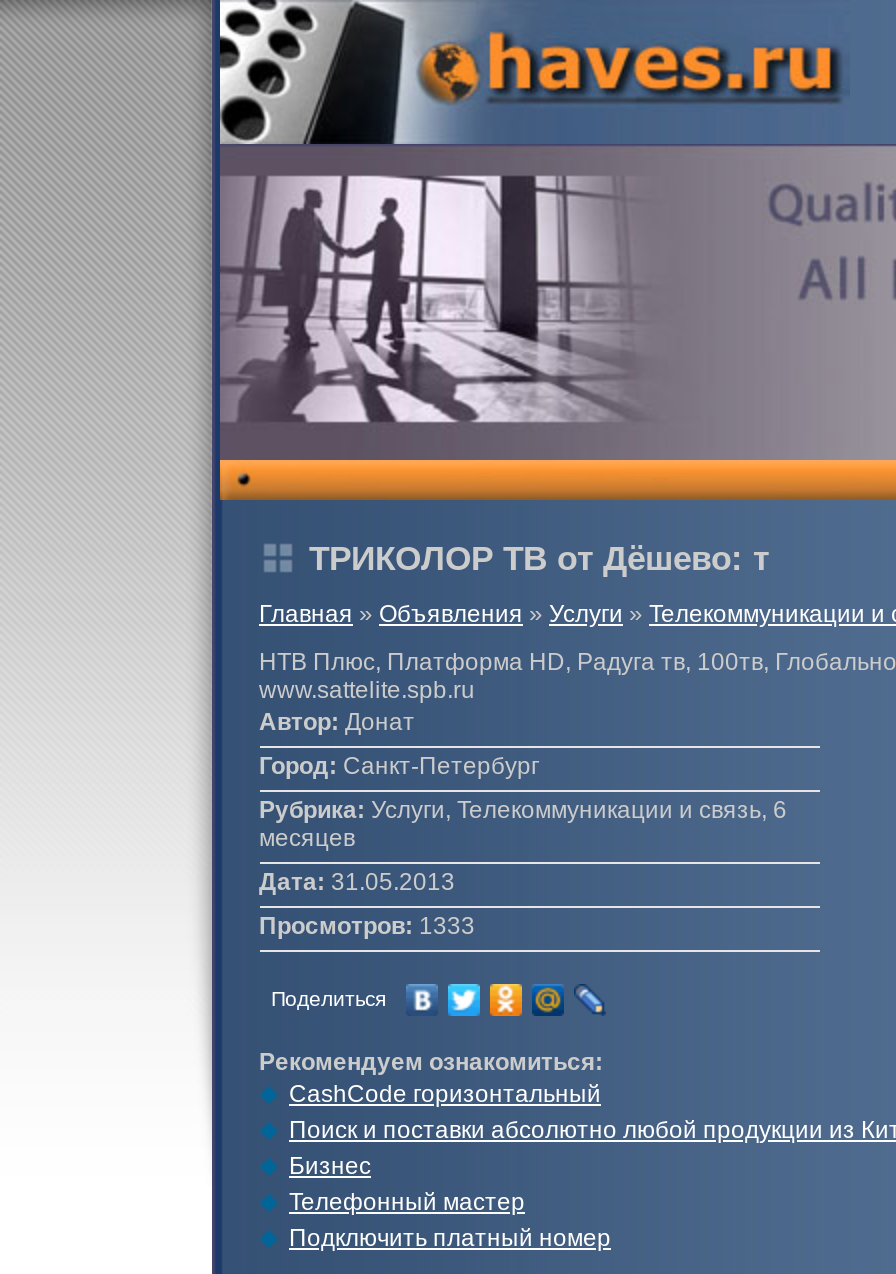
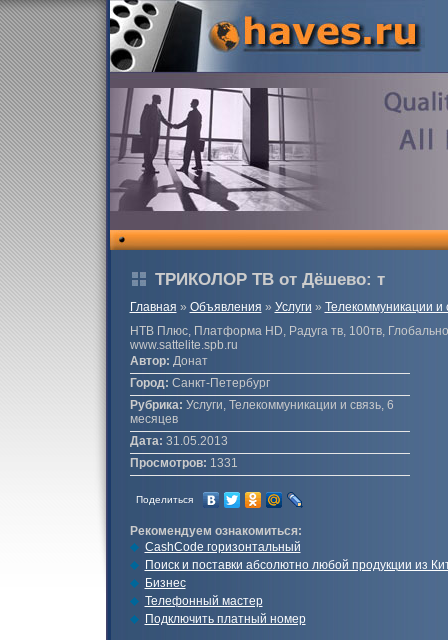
- Просмотров: 1333
+ Просмотров: 1331
